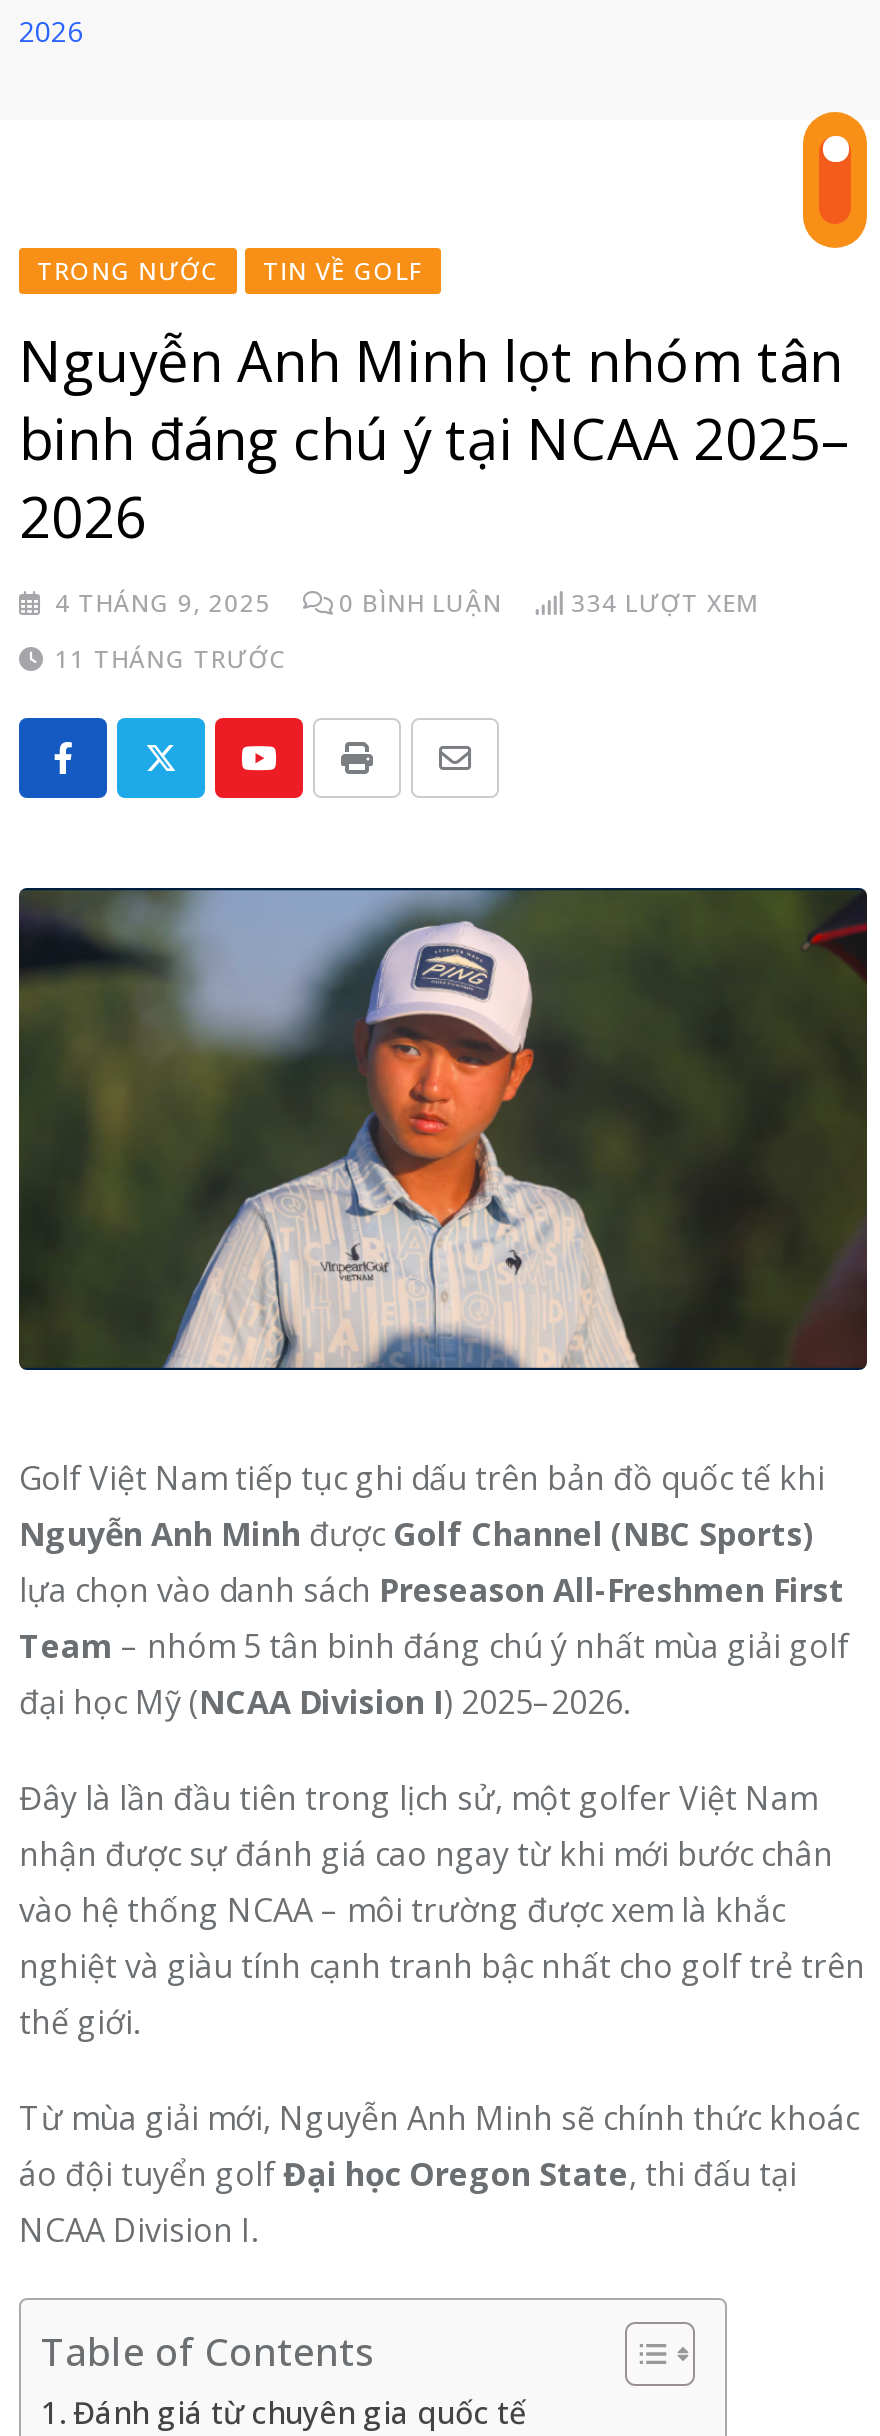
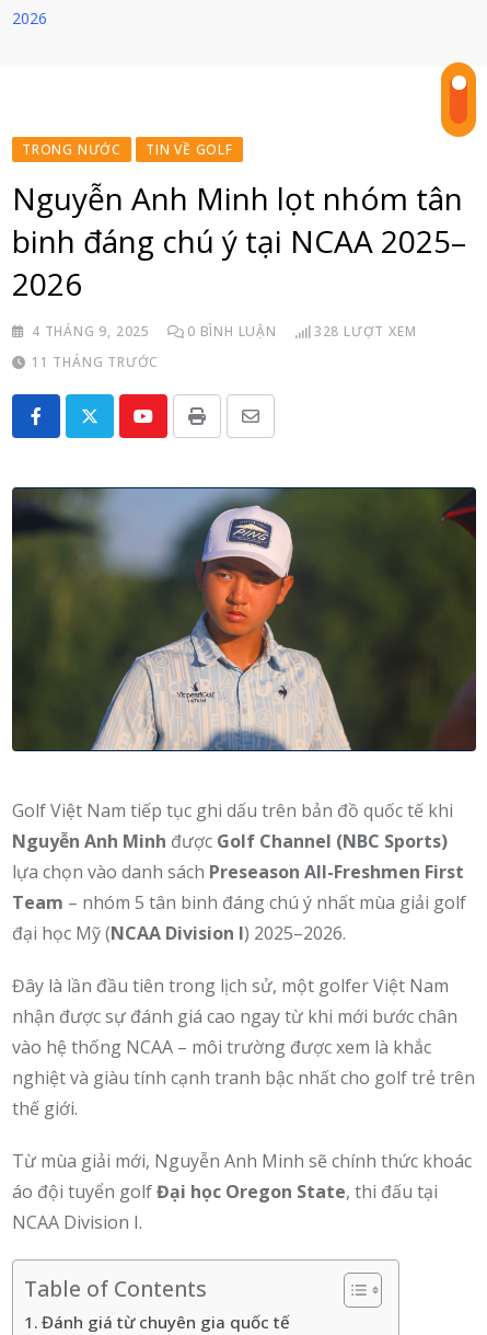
- 4 THÁNG 9, 2025 0 BÌNH LUẬN 334 LƯỢT XEM
+ 4 THÁNG 9, 2025 0 BÌNH LUẬN 328 LƯỢT XEM
